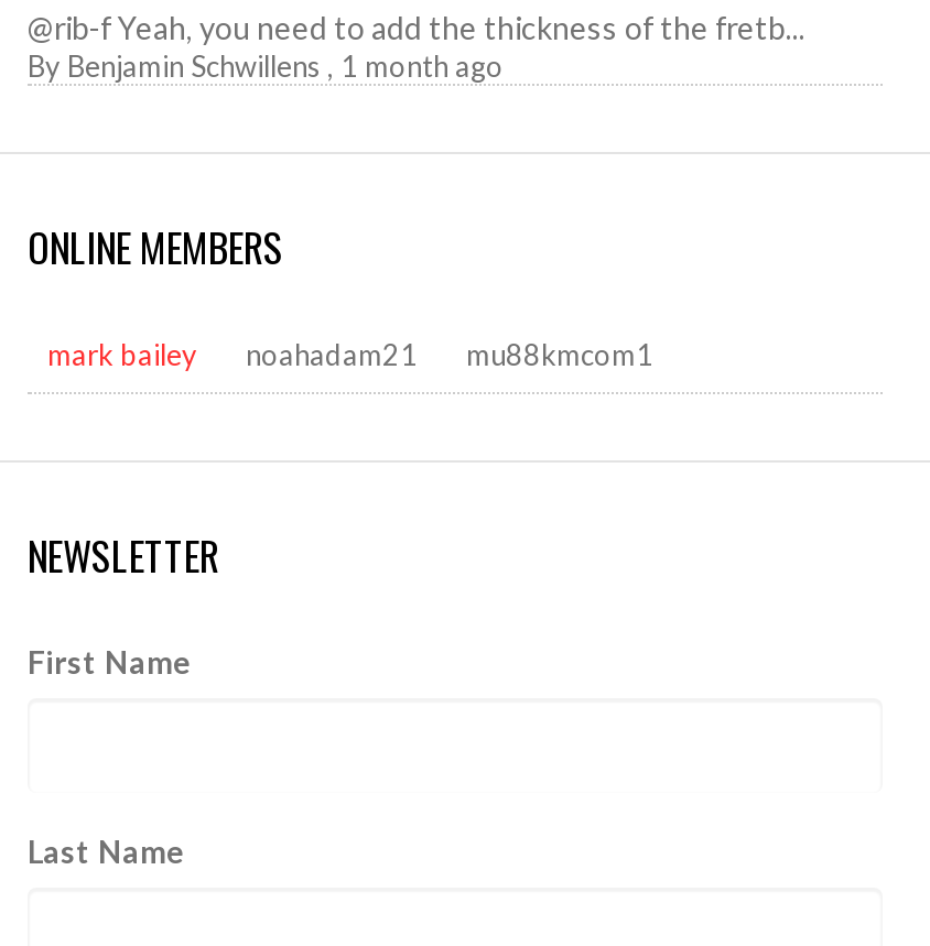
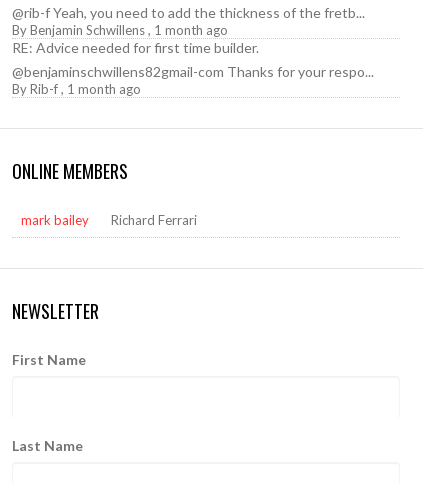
+ RE: Advice needed for first time builder.
+ @benjaminschwillens82gmail-com Thanks for your respo...
+ By Rib-f, 1 month ago

- noahadam21
- mu88kmcom1
+ Richard Ferrari
